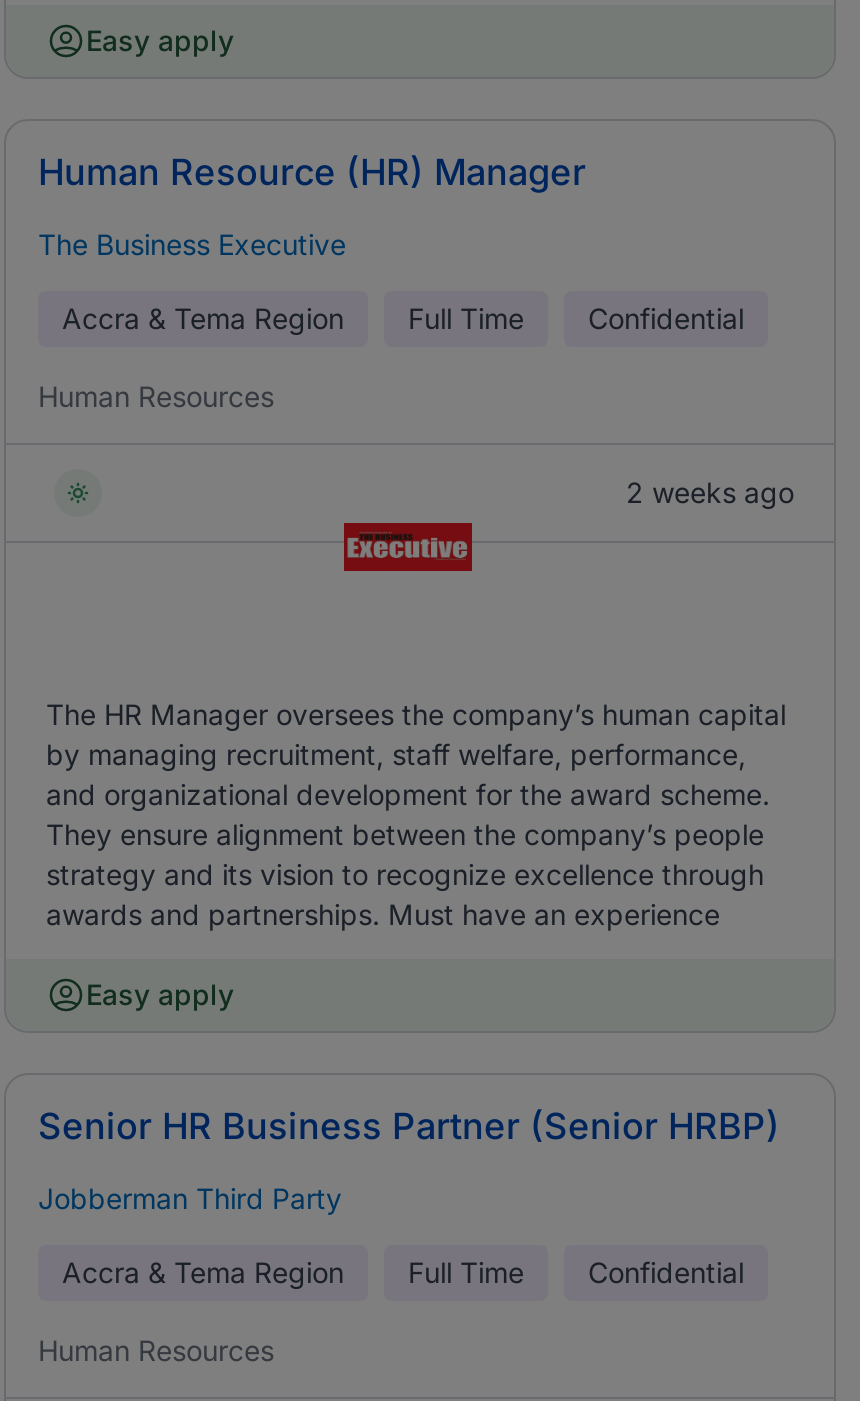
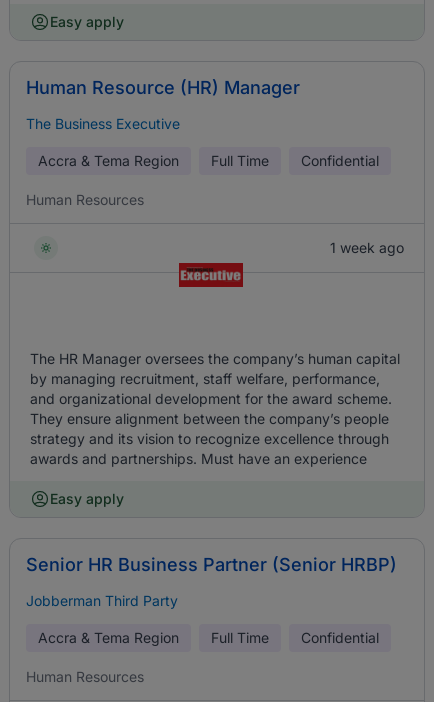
- 2 weeks ago
+ 1 week ago
